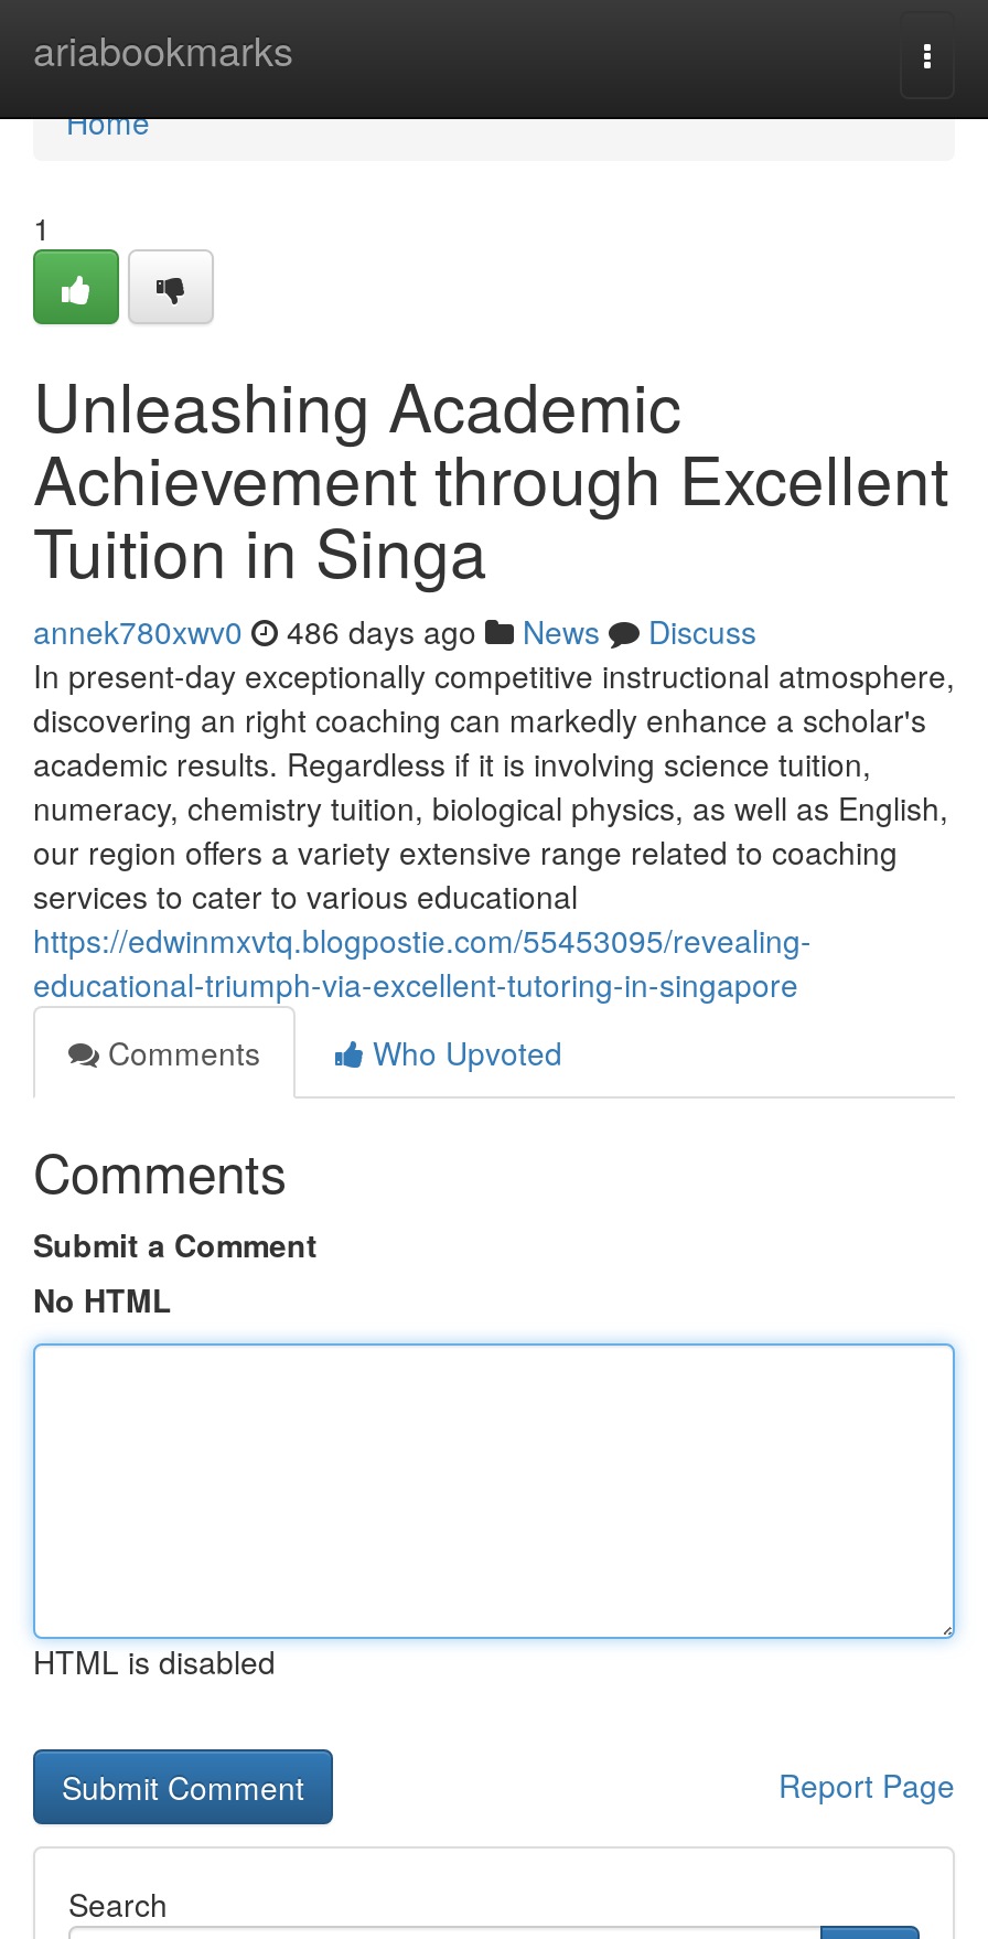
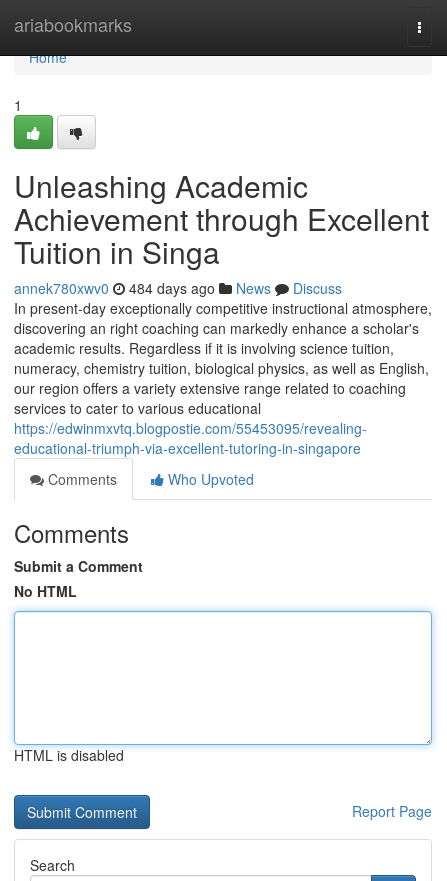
- annek780xwv0 486 days ago News Discuss
+ annek780xwv0 484 days ago News Discuss
